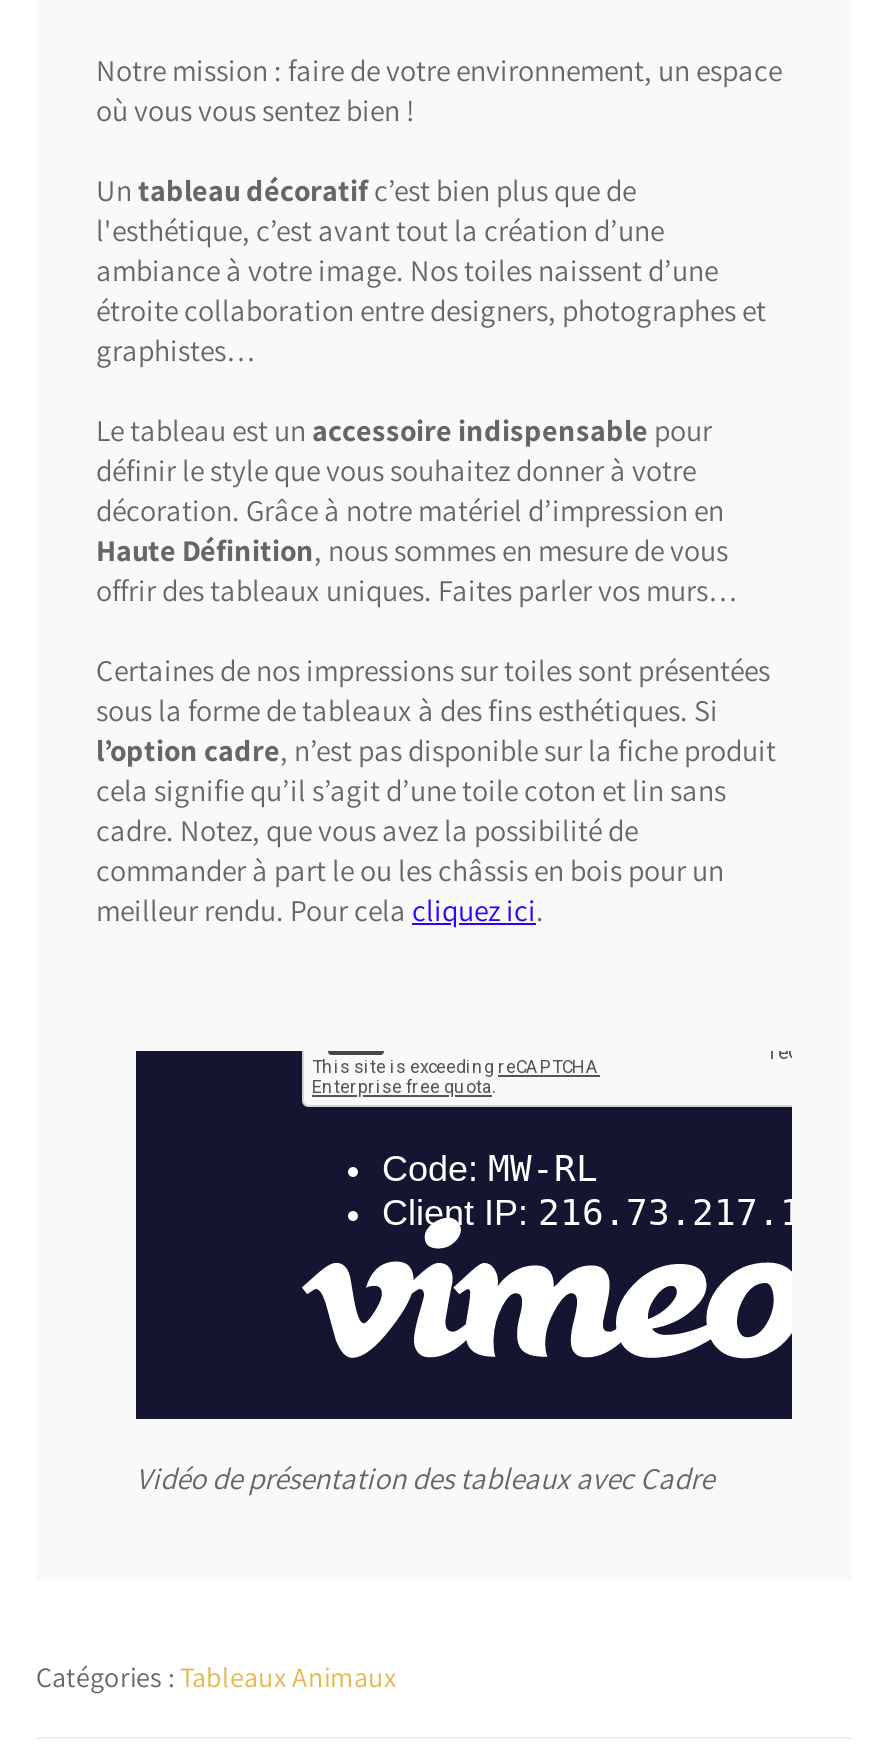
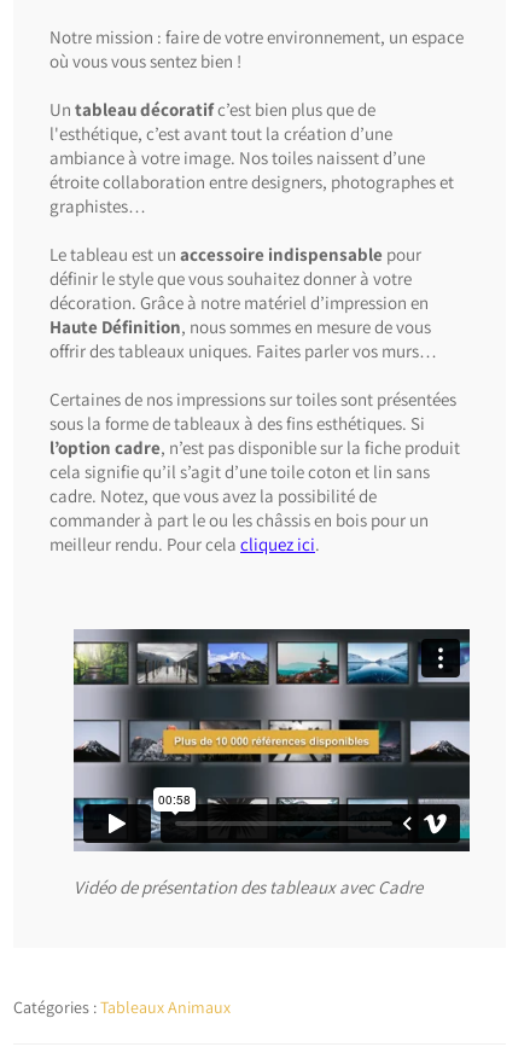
- [image]
+ [image]
